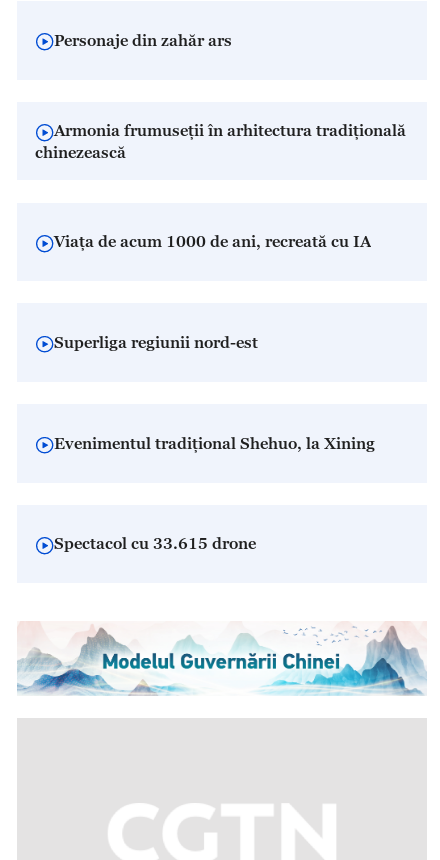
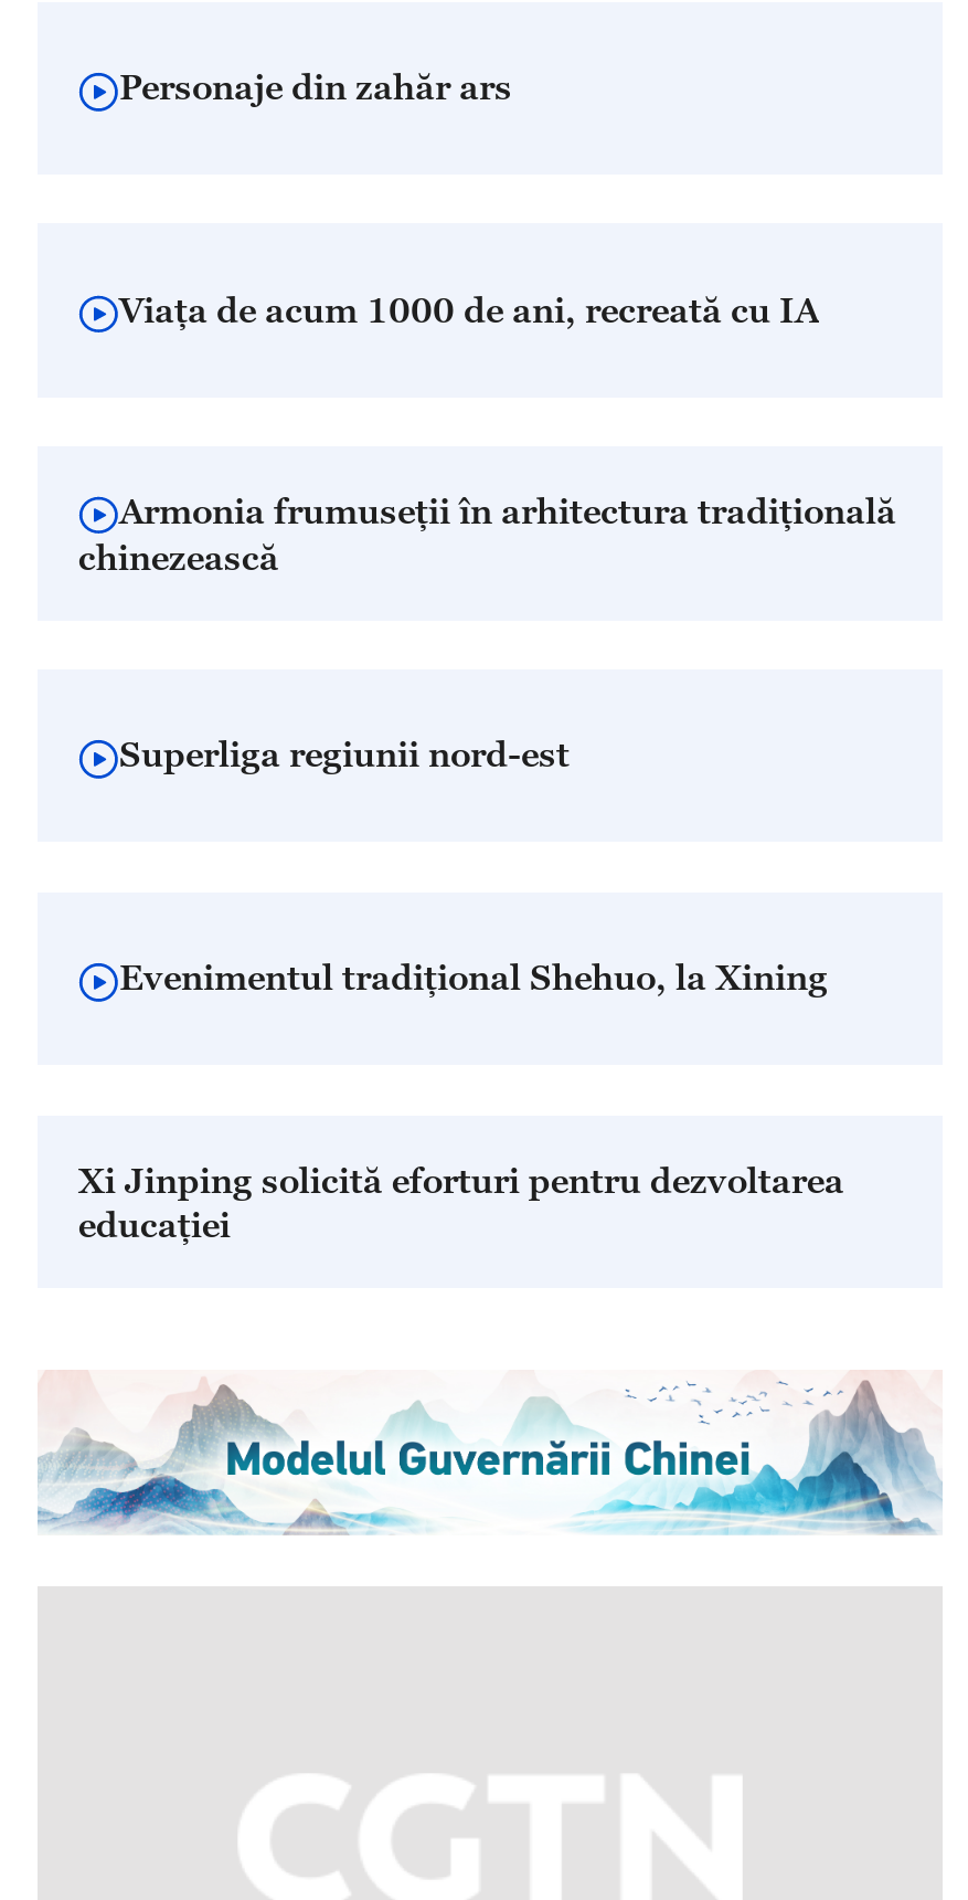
moved down: Armonia frumuseții în arhitectura tradițională | chinezească

moved up: Viața de acum 1000 de ani, recreată cu IA

- Spectacol cu 33.615 drone
+ Xi Jinping solicită eforturi pentru dezvoltarea
+ educației
